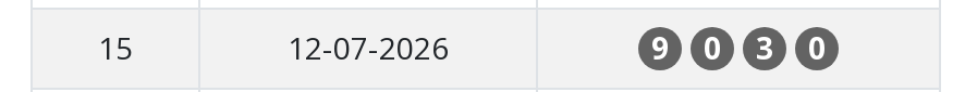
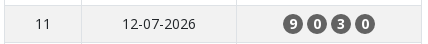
- 15
+ 11
